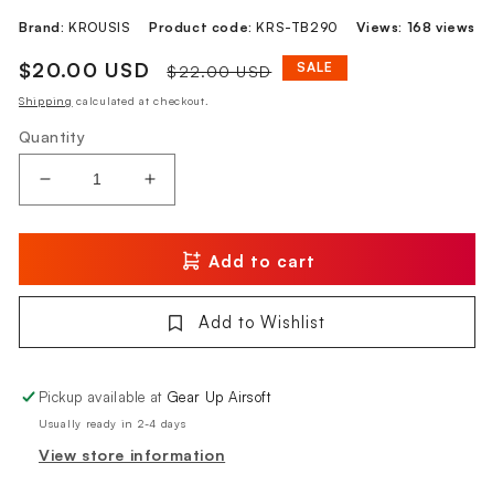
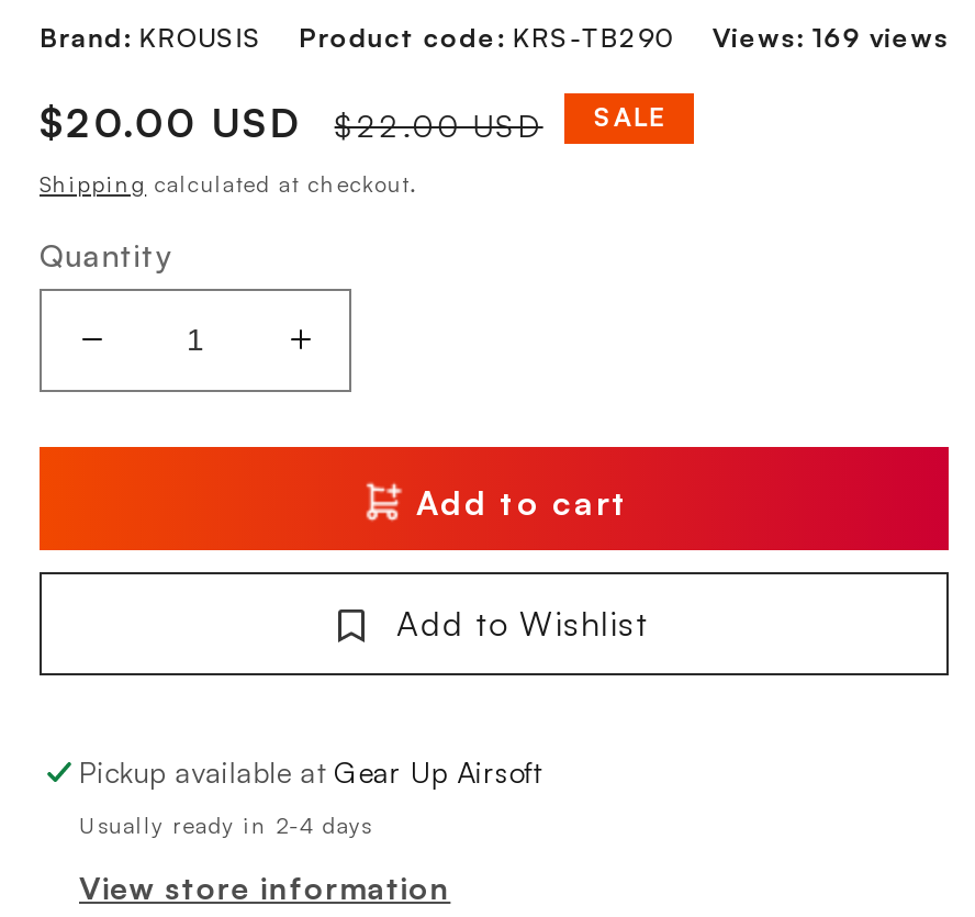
- Brand: KROUSIS Product code: KRS-TB290 Views: 168 views
+ Brand: KROUSIS Product code: KRS-TB290 Views: 169 views
